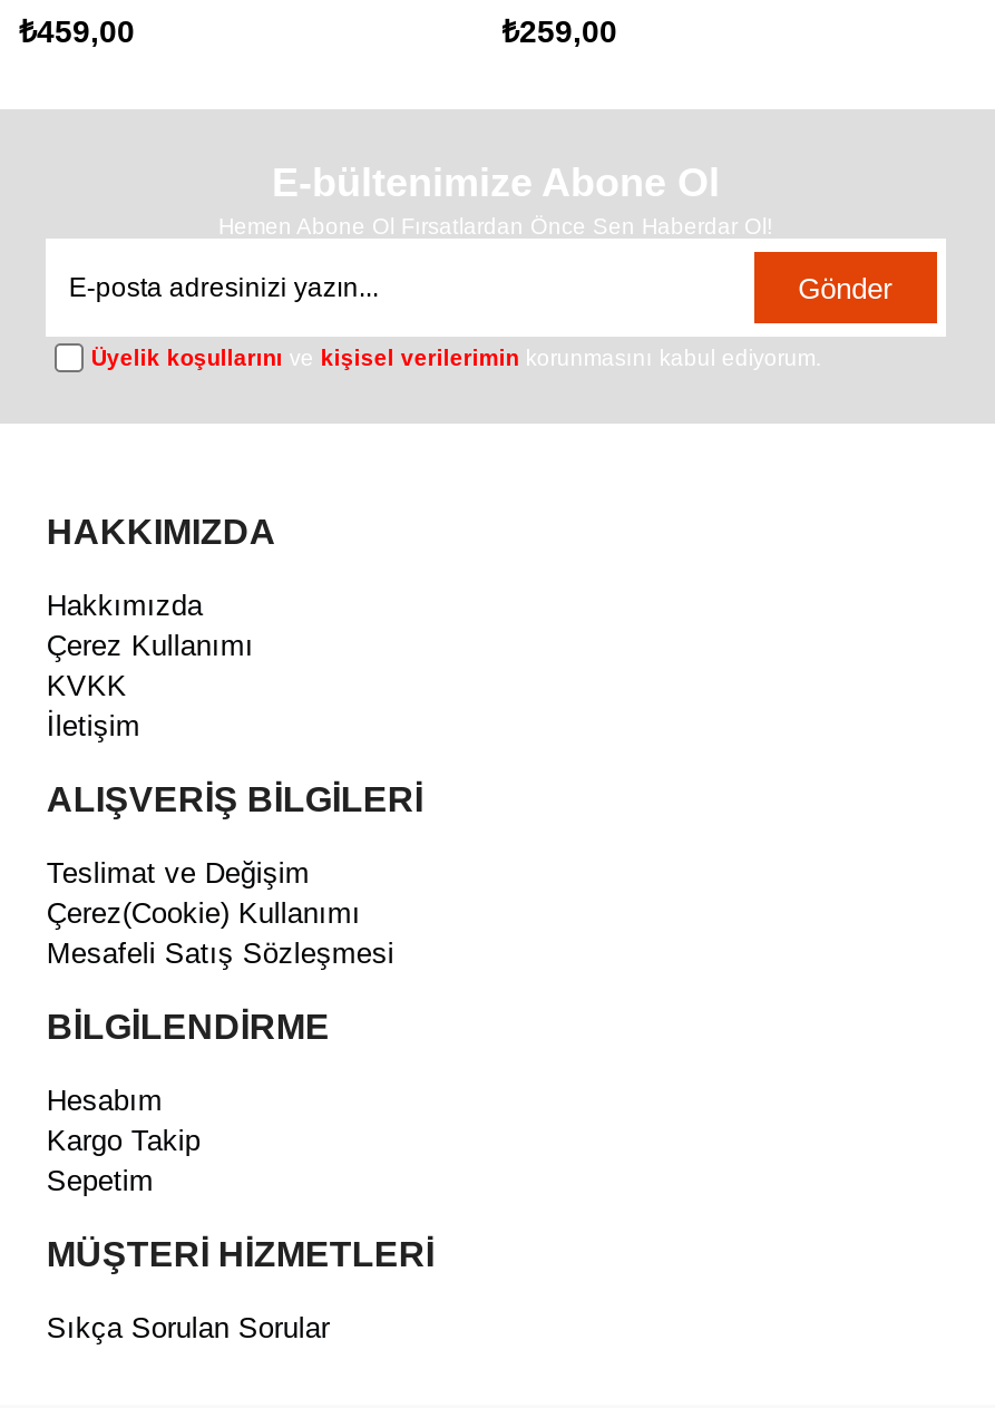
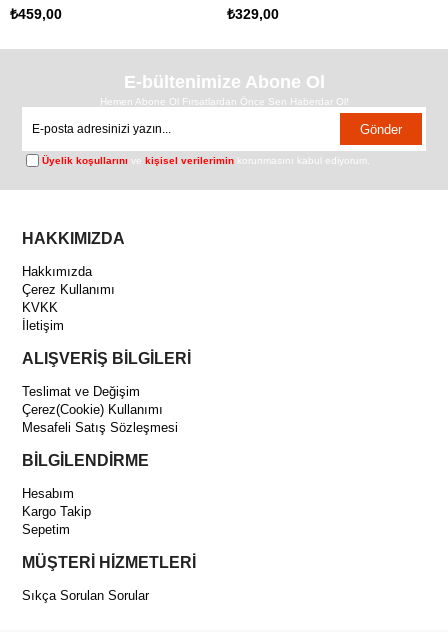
- ₺259,00
+ ₺329,00
